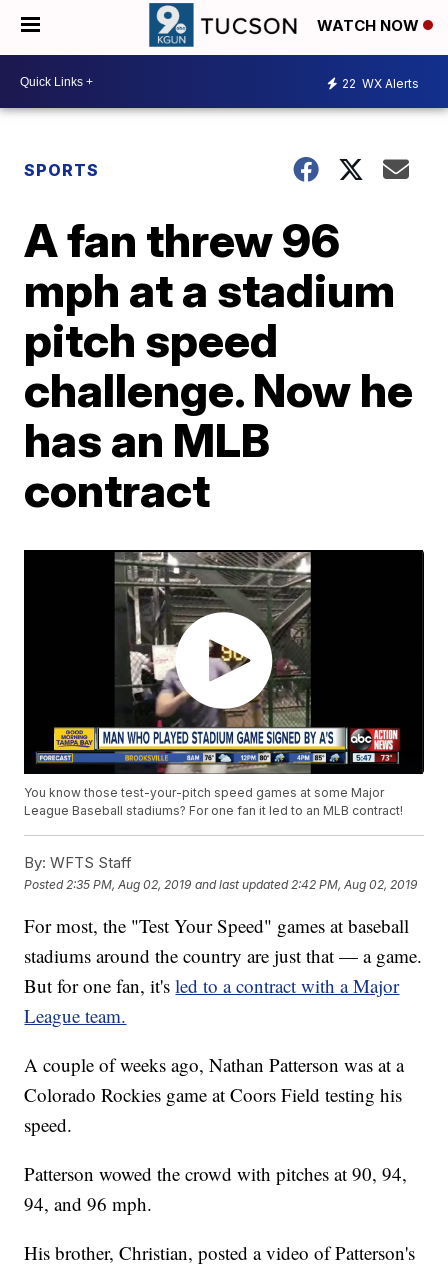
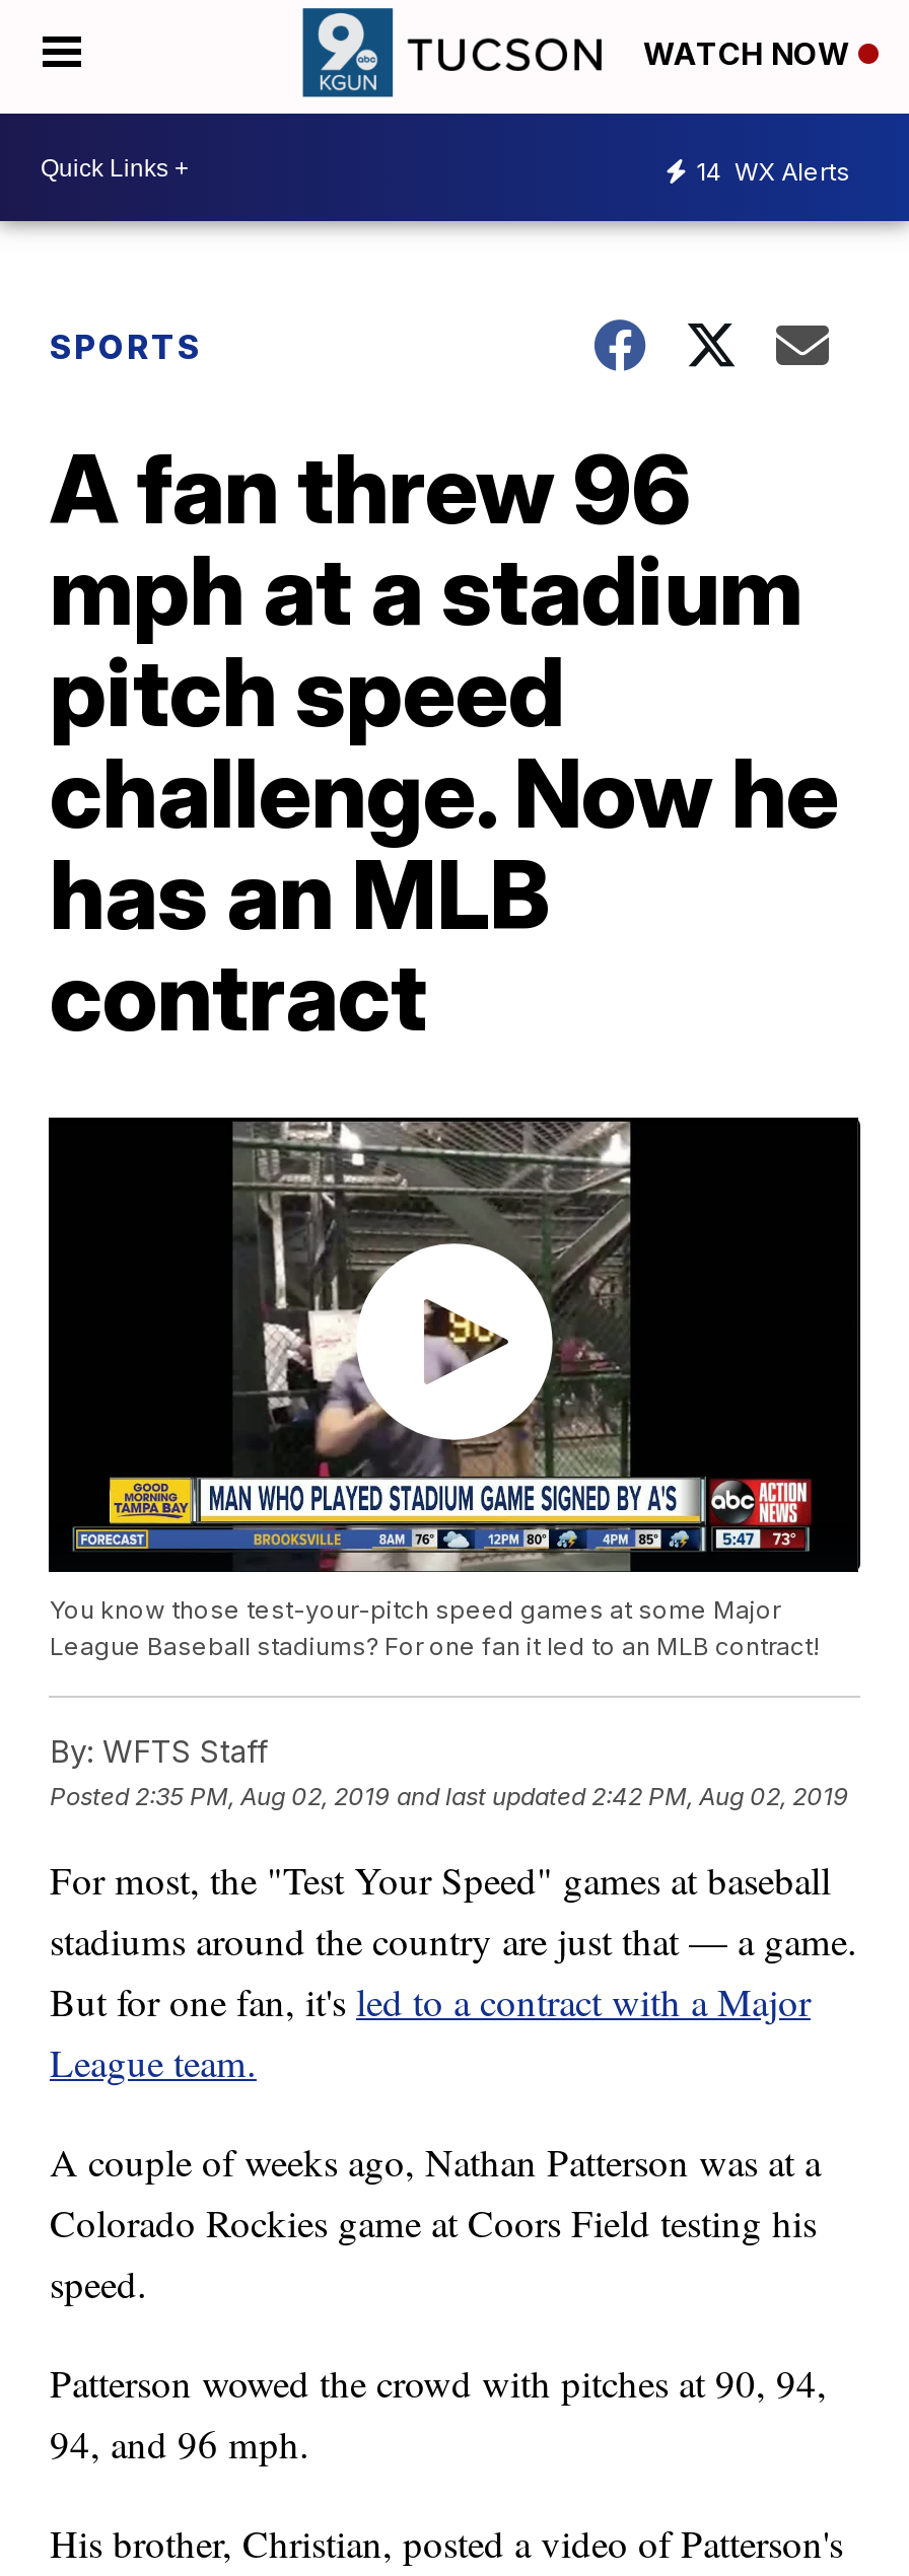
- 22 WX Alerts
+ 14 WX Alerts
